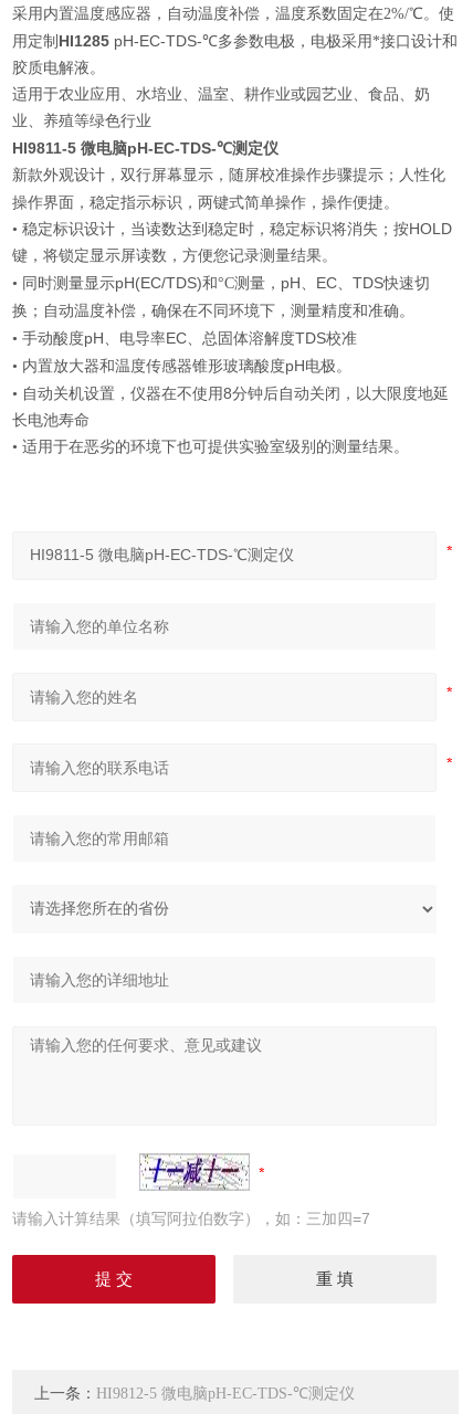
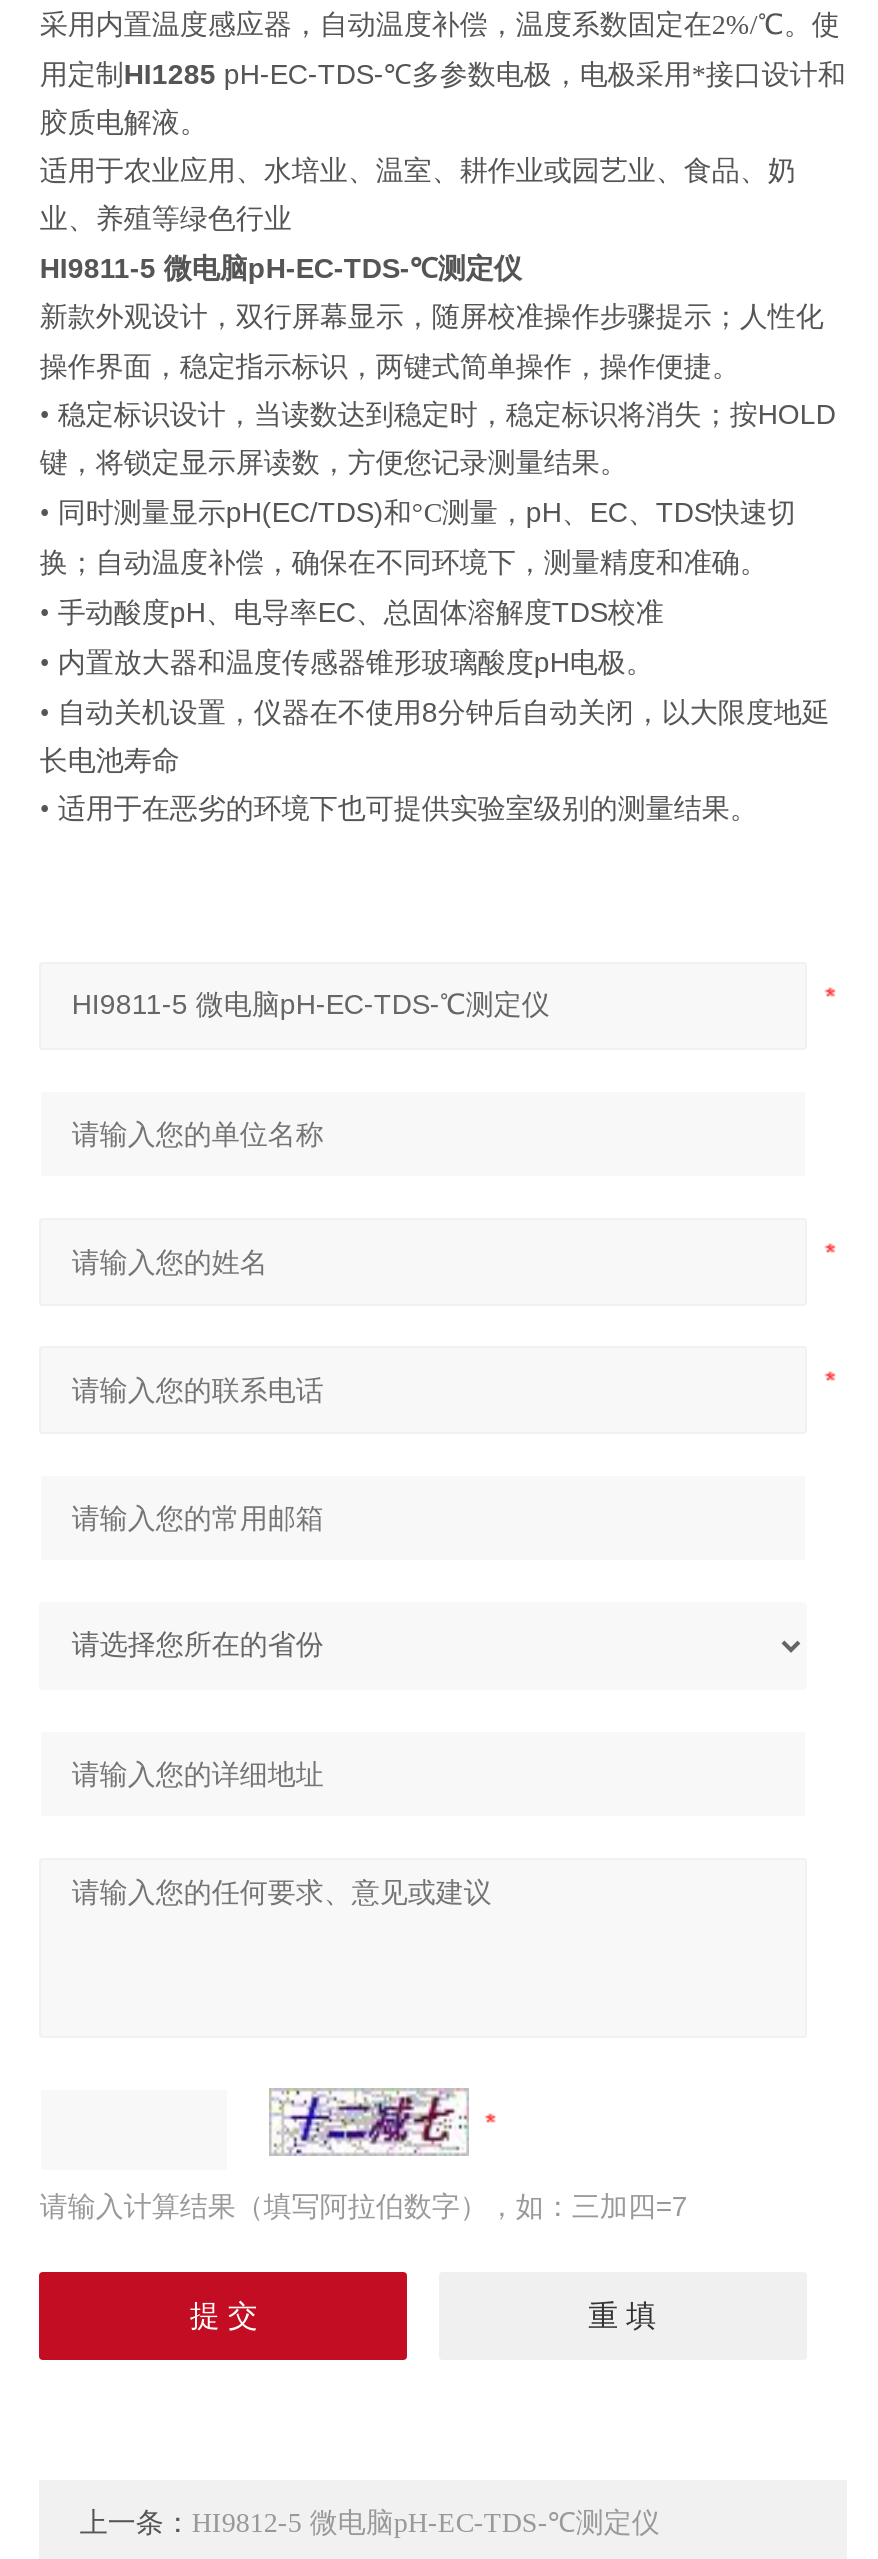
- [image]
+ [image]
